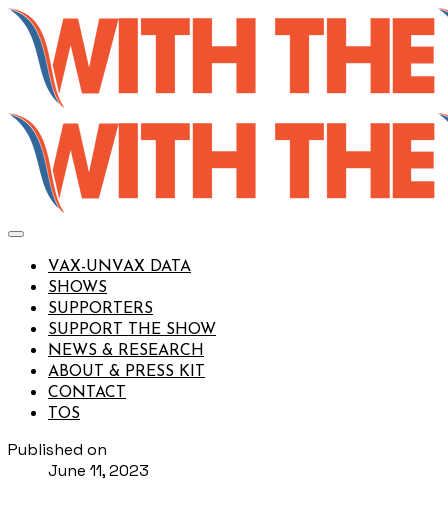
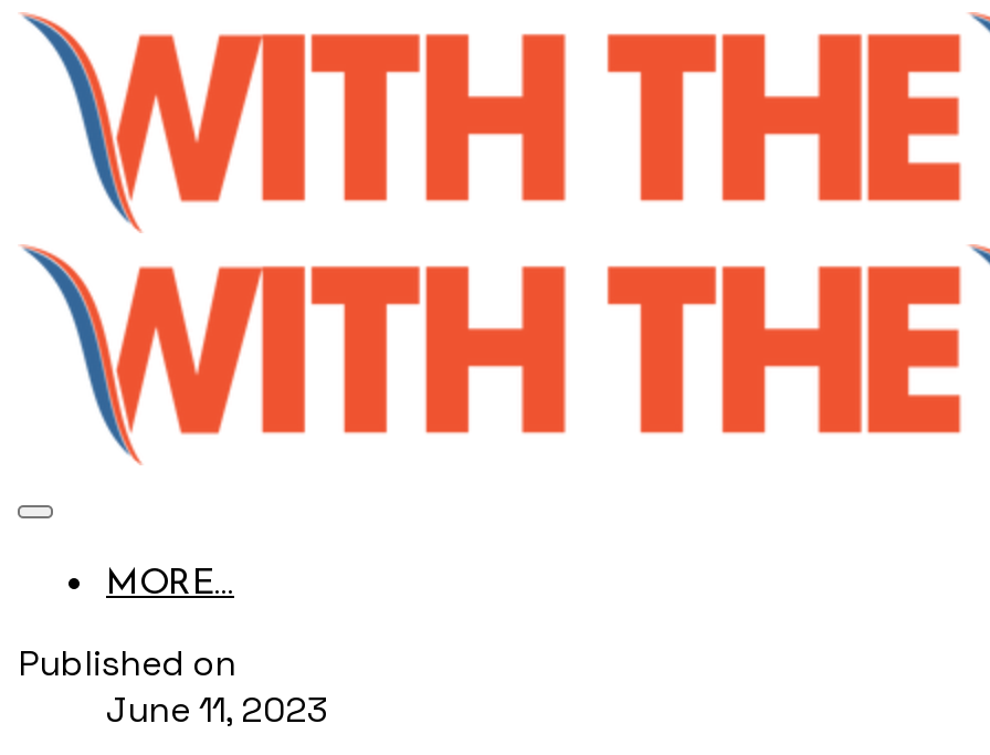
- VAX-UNVAX DATA
- SHOWS
- SUPPORTERS
- SUPPORT THE SHOW
- NEWS & RESEARCH
- ABOUT & PRESS KIT
- CONTACT
- TOS
+ MORE...
